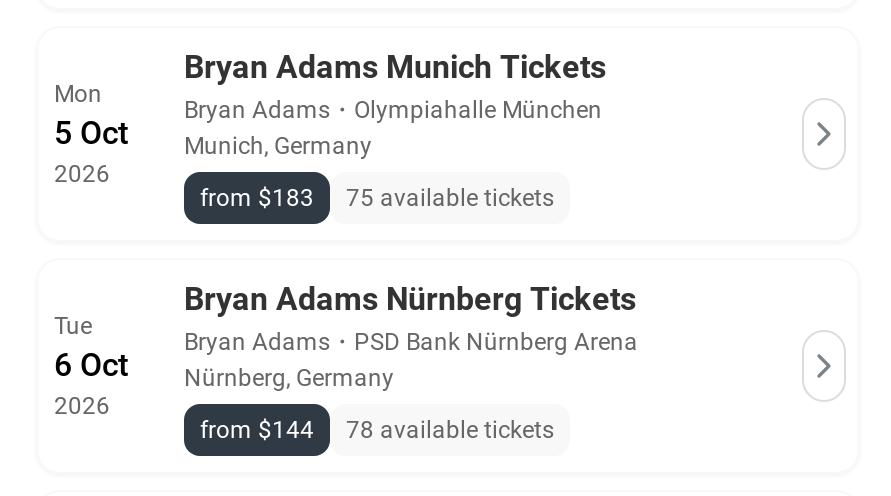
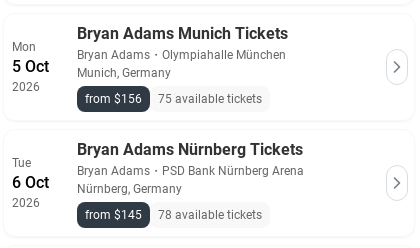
- from $183 75 available tickets
+ from $156 75 available tickets

- from $144 78 available tickets
+ from $145 78 available tickets
